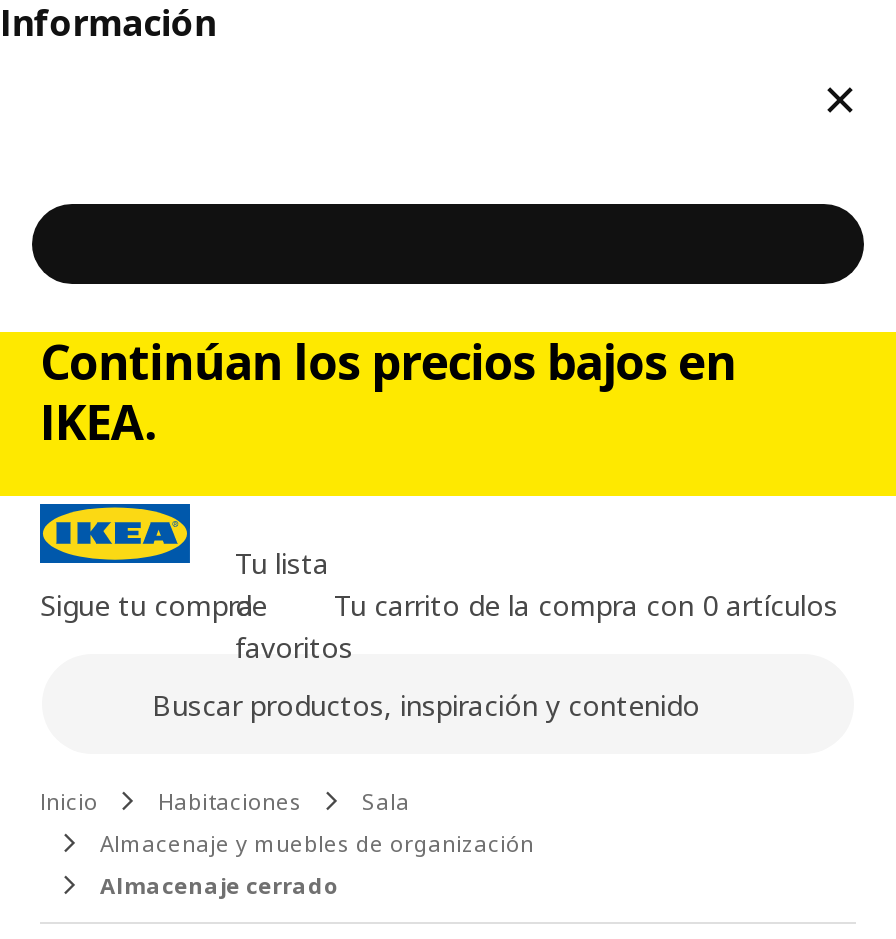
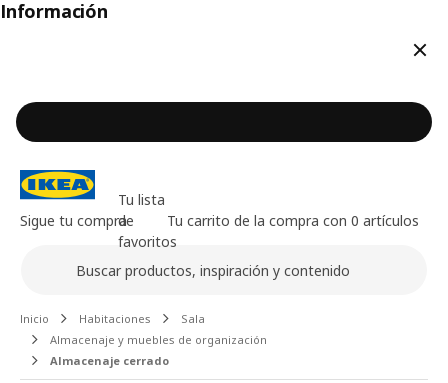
- Continúan los precios bajos en
- IKEA.
